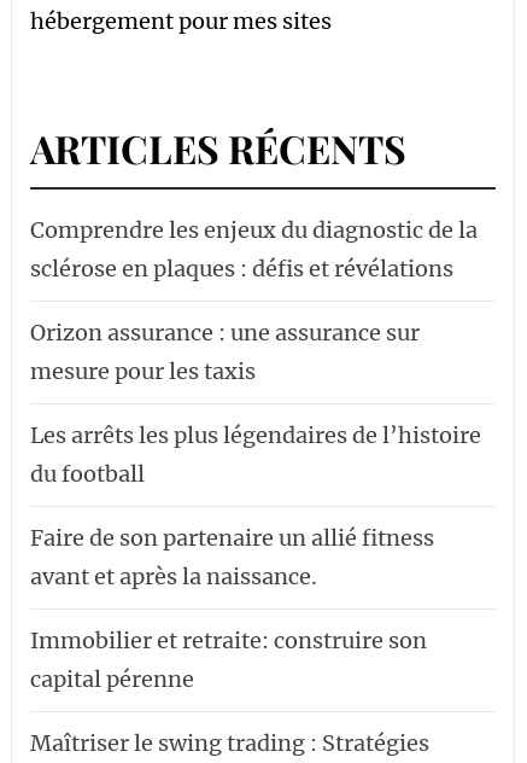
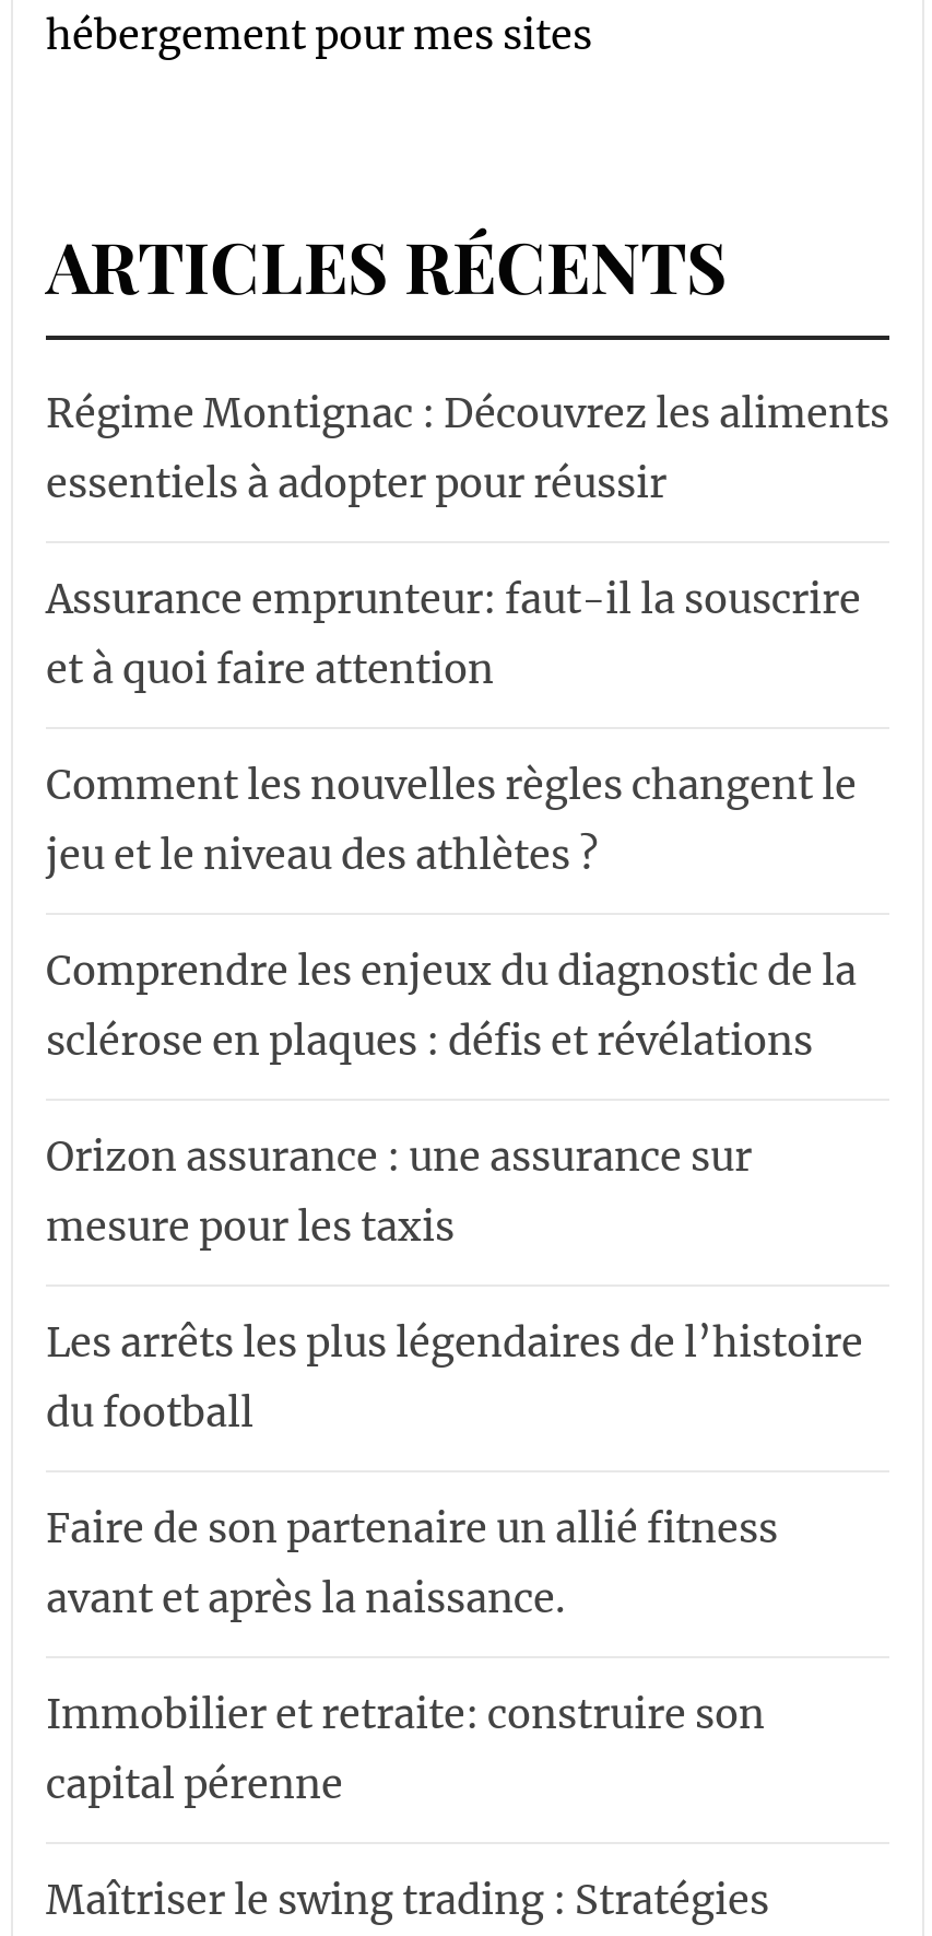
+ Régime Montignac : Découvrez les aliments
+ essentiels à adopter pour réussir
+ Assurance emprunteur: faut-il la souscrire
+ et à quoi faire attention
+ Comment les nouvelles règles changent le
+ jeu et le niveau des athlètes ?
